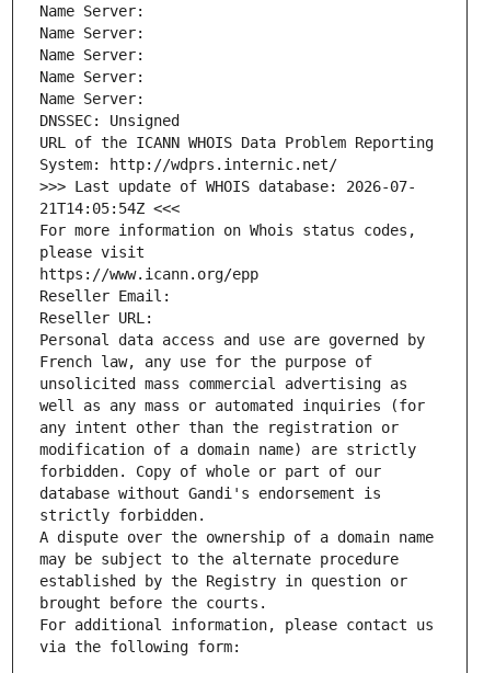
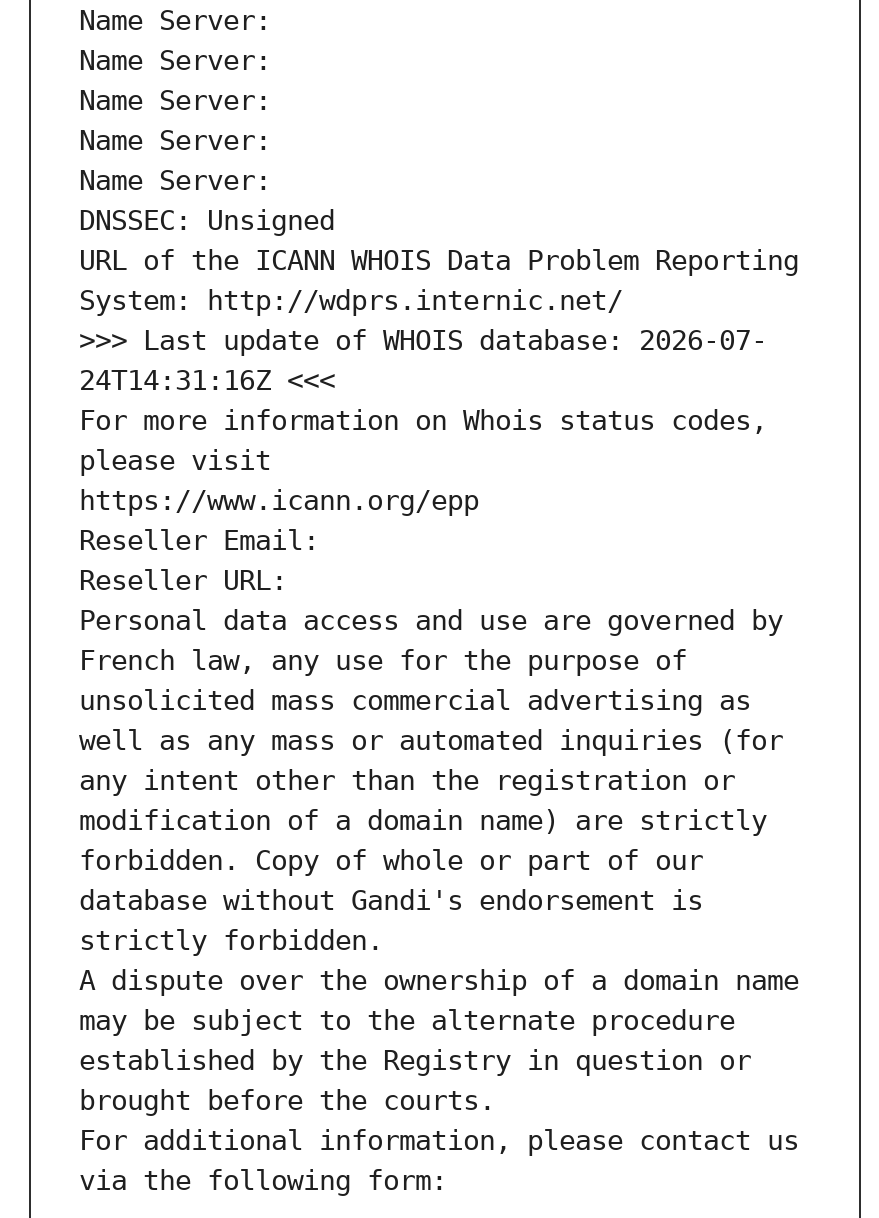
- 21T14:05:54Z <<<
+ 24T14:31:16Z <<<
